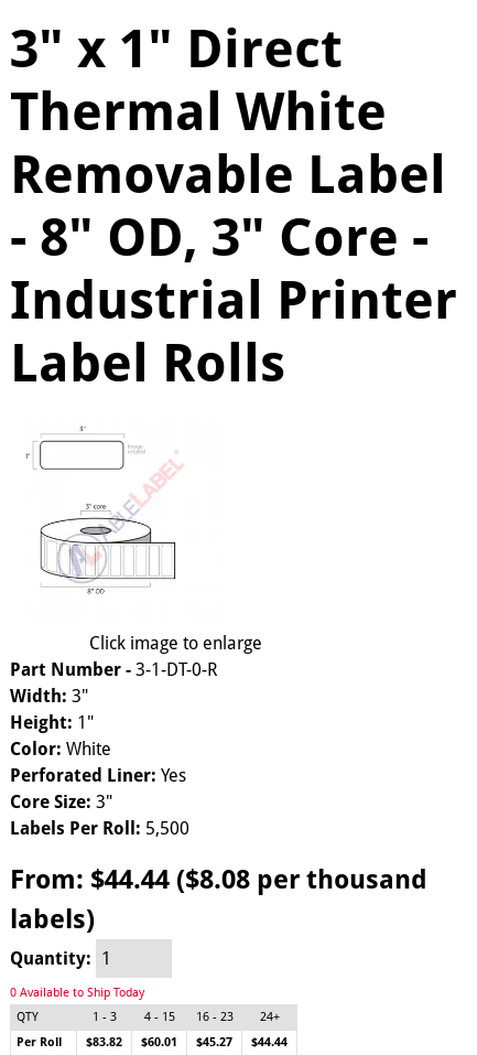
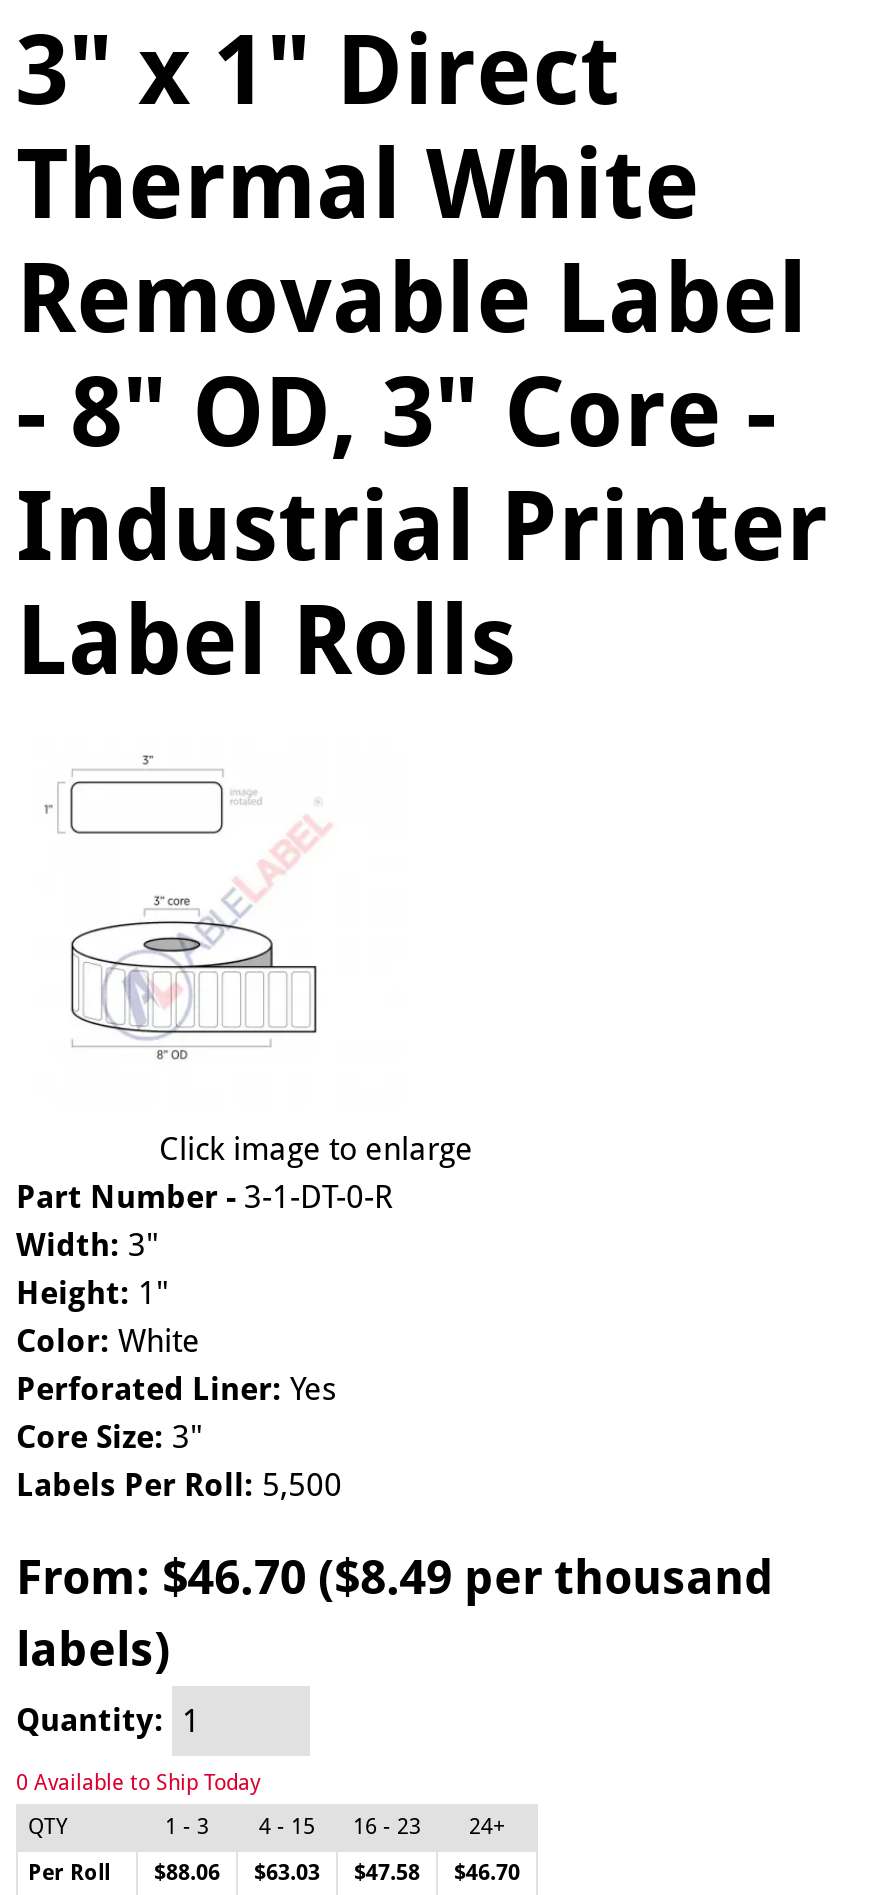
- From: $44.44 ($8.08 per thousand
+ From: $46.70 ($8.49 per thousand

- $83.82
+ $88.06

- $60.01
+ $63.03

- $45.27
+ $47.58

- $44.44
+ $46.70
